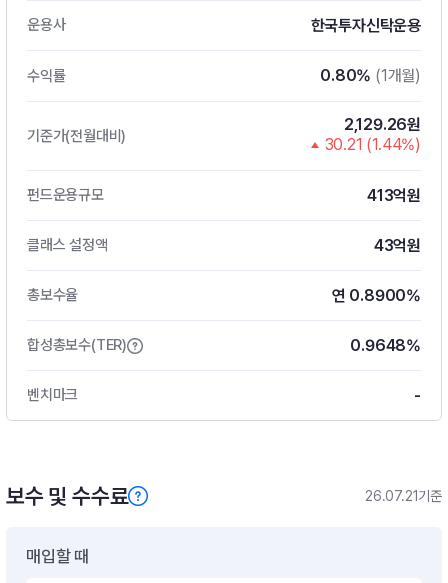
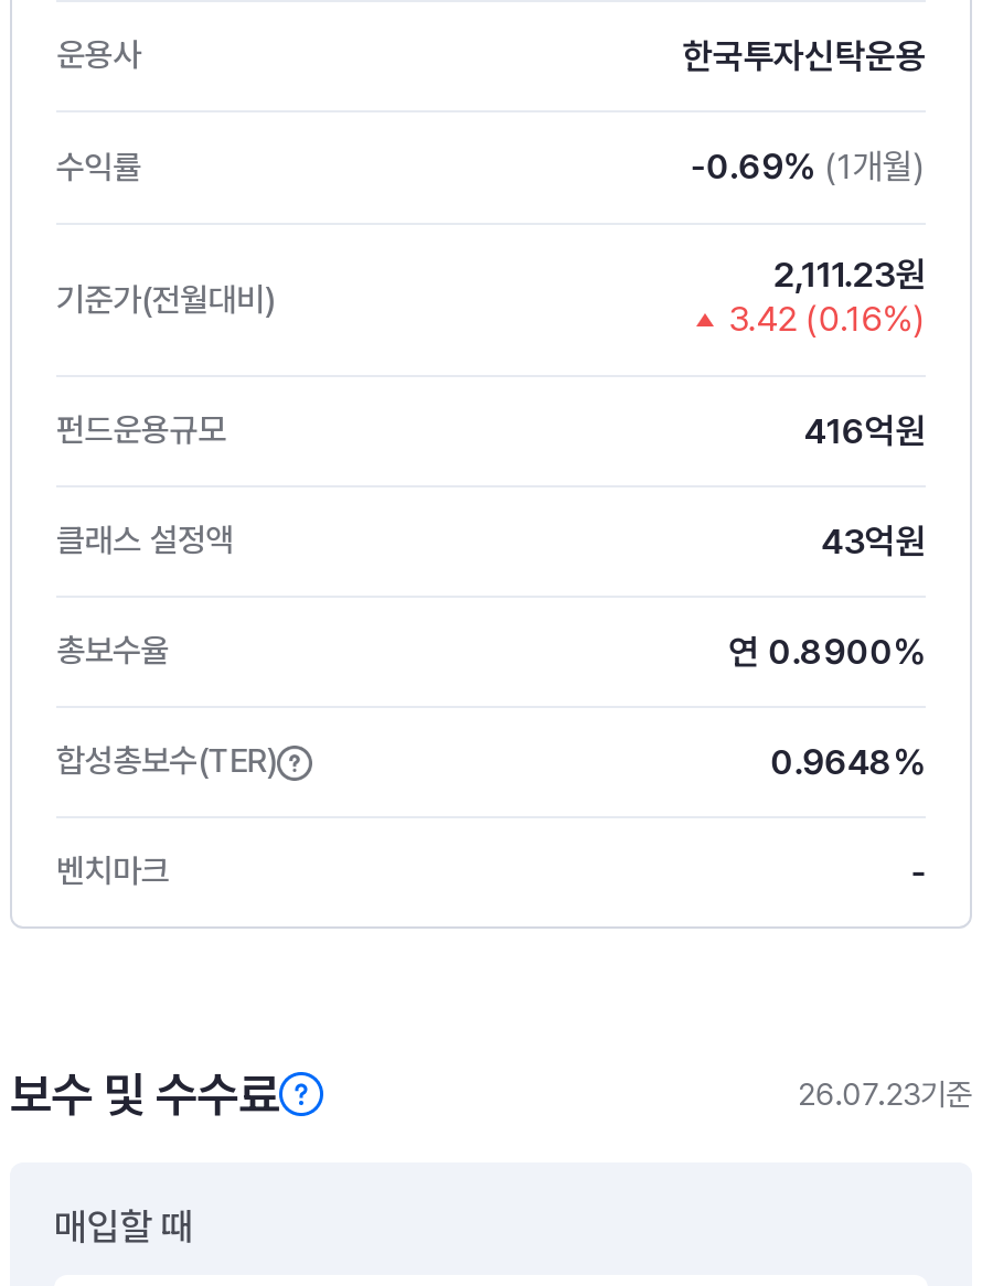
- 0.80% (1개월)
+ -0.69% (1개월)

- 2,129.26원
- 30.21 (1.44%)
+ 2,111.23원
+ 3.42 (0.16%)

- 413억원
+ 416억원

- 26.07.21기준
+ 26.07.23기준
